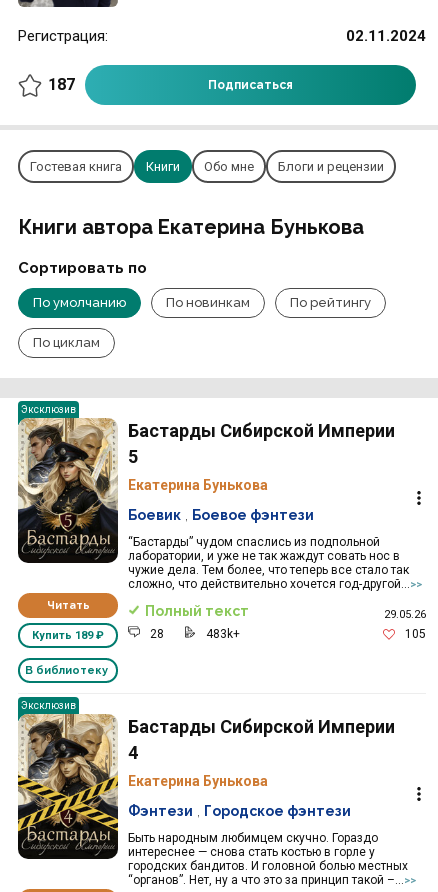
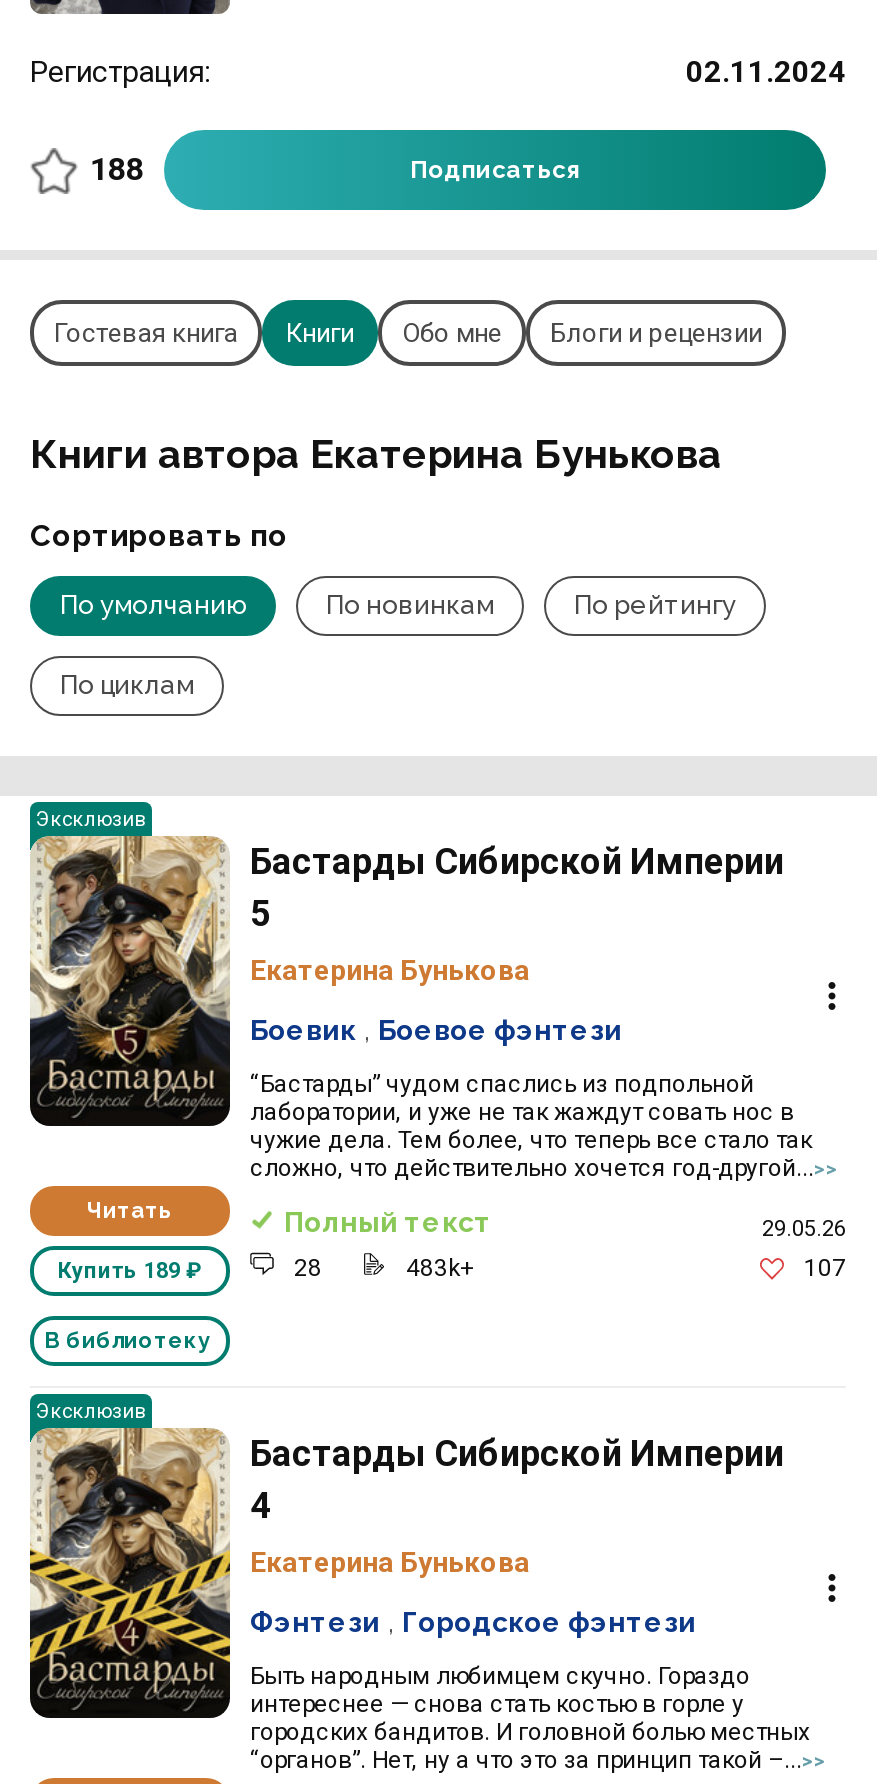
- 187
+ 188

- 105
+ 107
